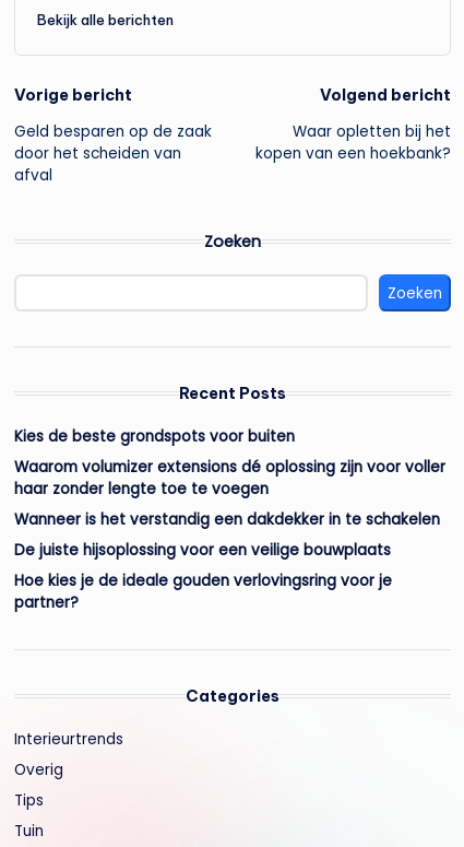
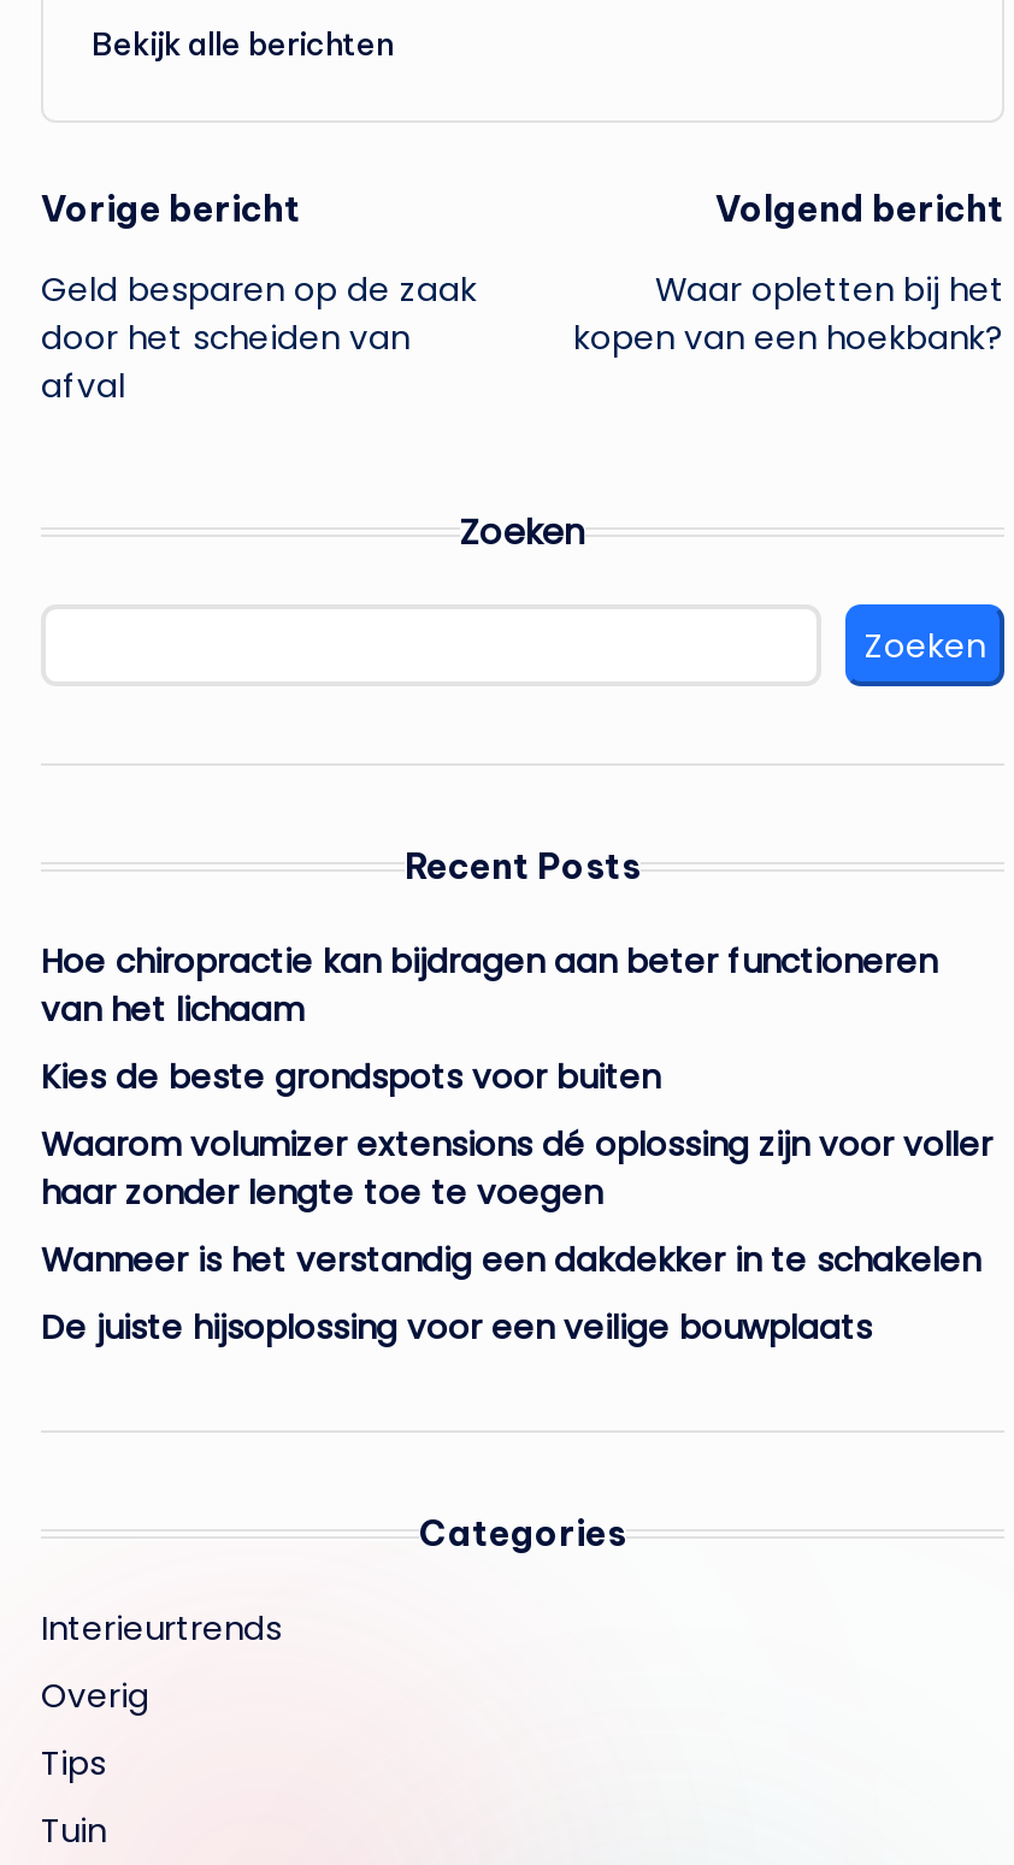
+ Hoe chiropractie kan bijdragen aan beter functioneren
+ van het lichaam

moved down: Kies de beste grondspots voor buiten | Waarom volumizer extensions dé oplossing zijn voor voller | haar zonder lengte toe te voegen | Wanneer is het verstandig een dakdekker in te schakelen | De juiste hijsoplossing voor een veilige bouwplaats

- Hoe kies je de ideale gouden verlovingsring voor je
- partner?
